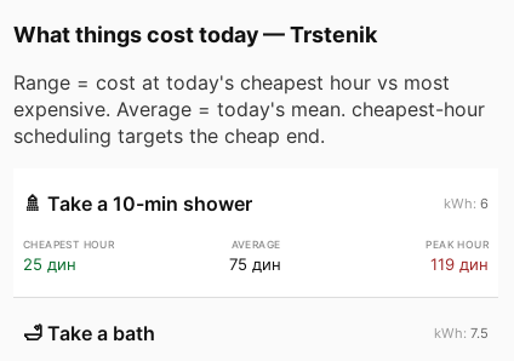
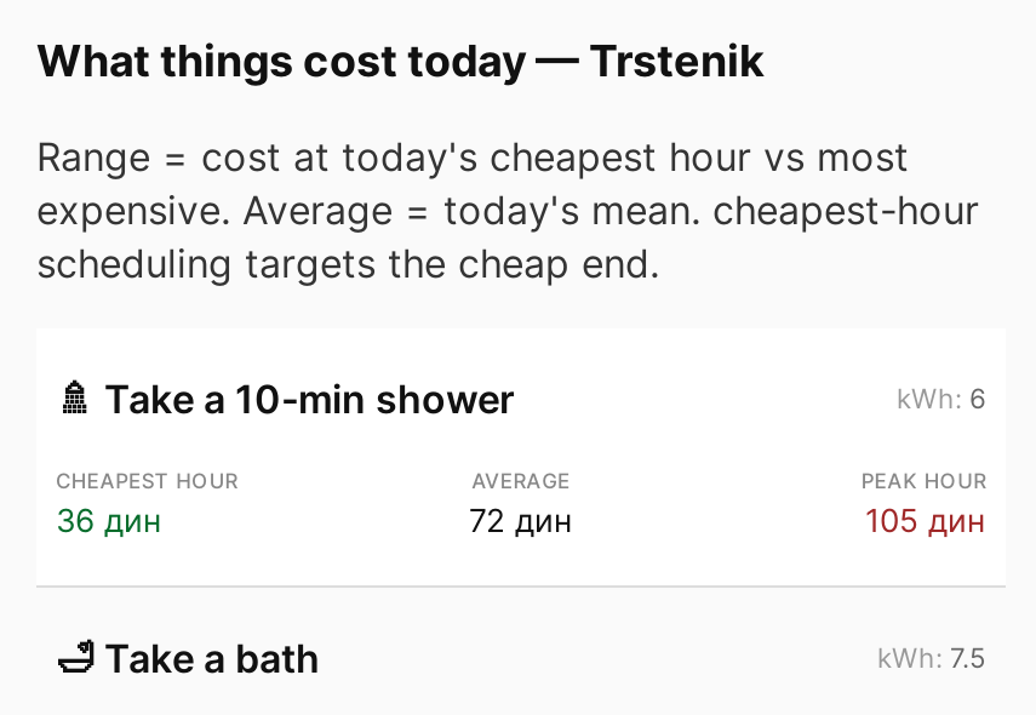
- 25 дин
+ 36 дин

- 75 дин
+ 72 дин

- 119 дин
+ 105 дин
